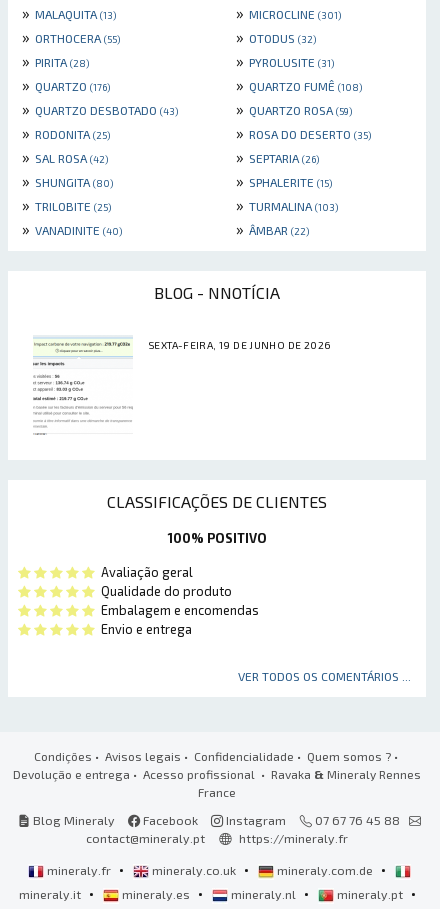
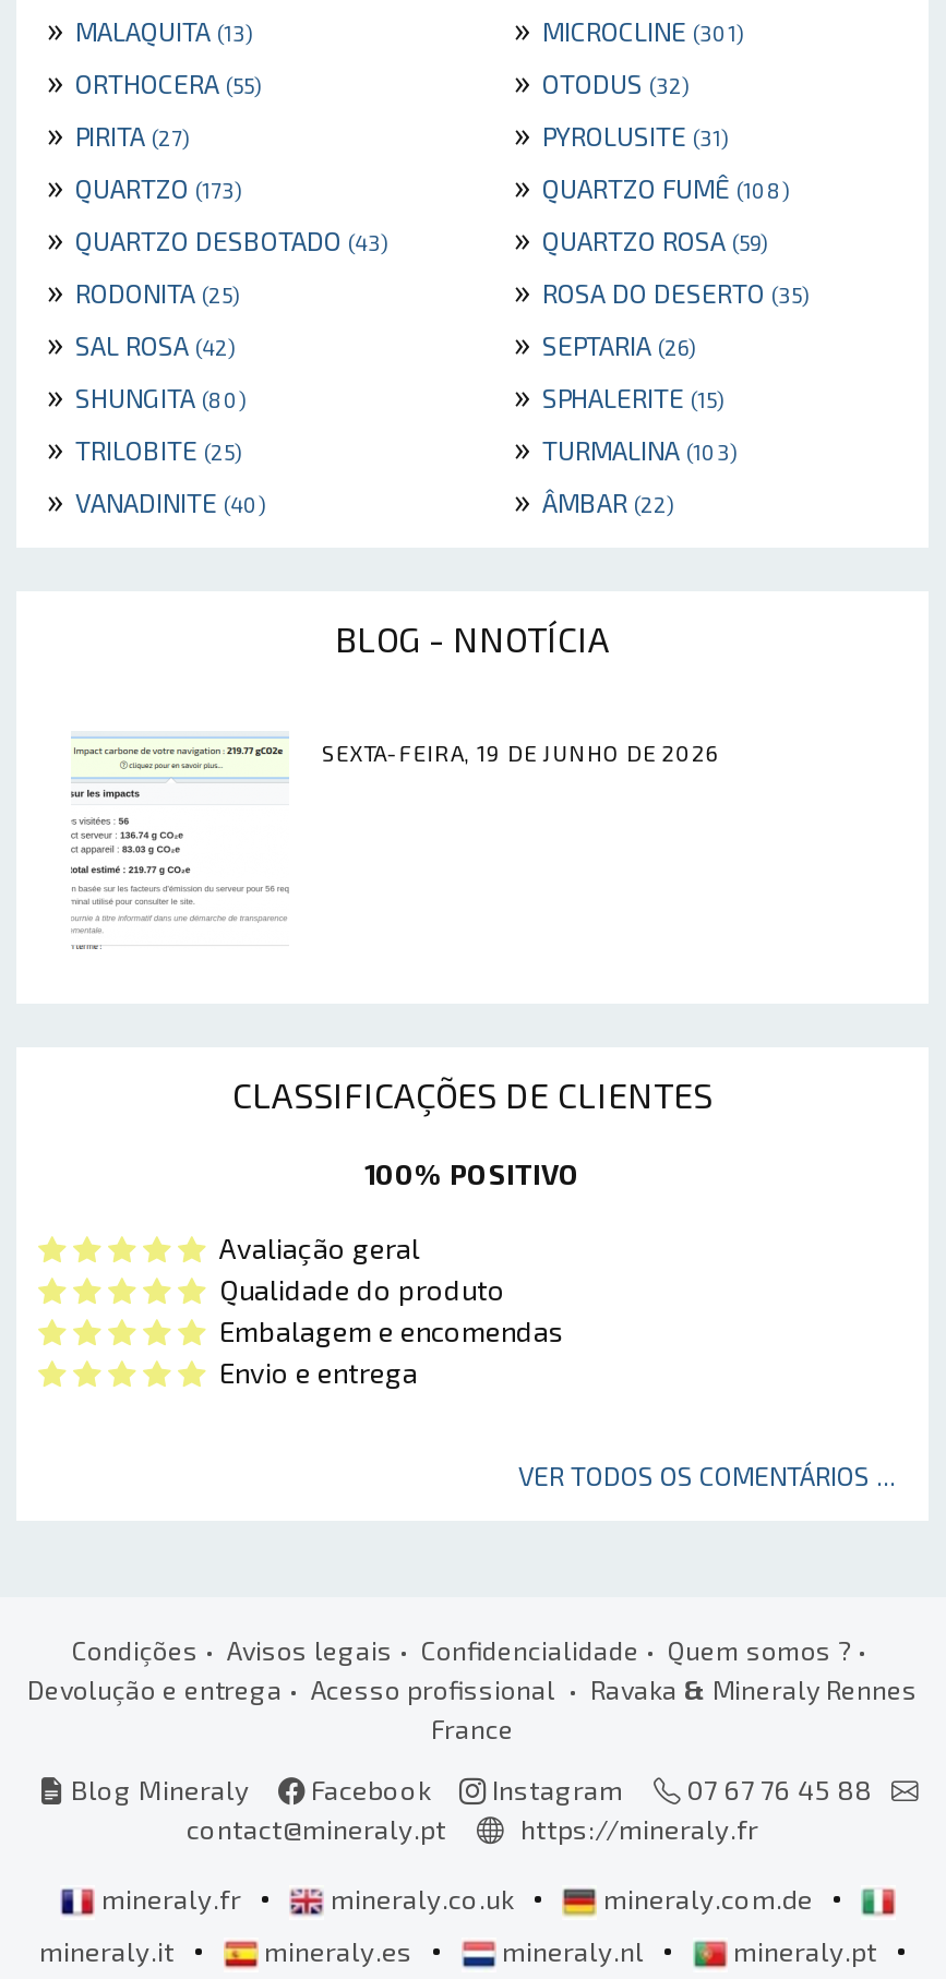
- » PIRITA (28)
+ » PIRITA (27)

- » QUARTZO (176)
+ » QUARTZO (173)
